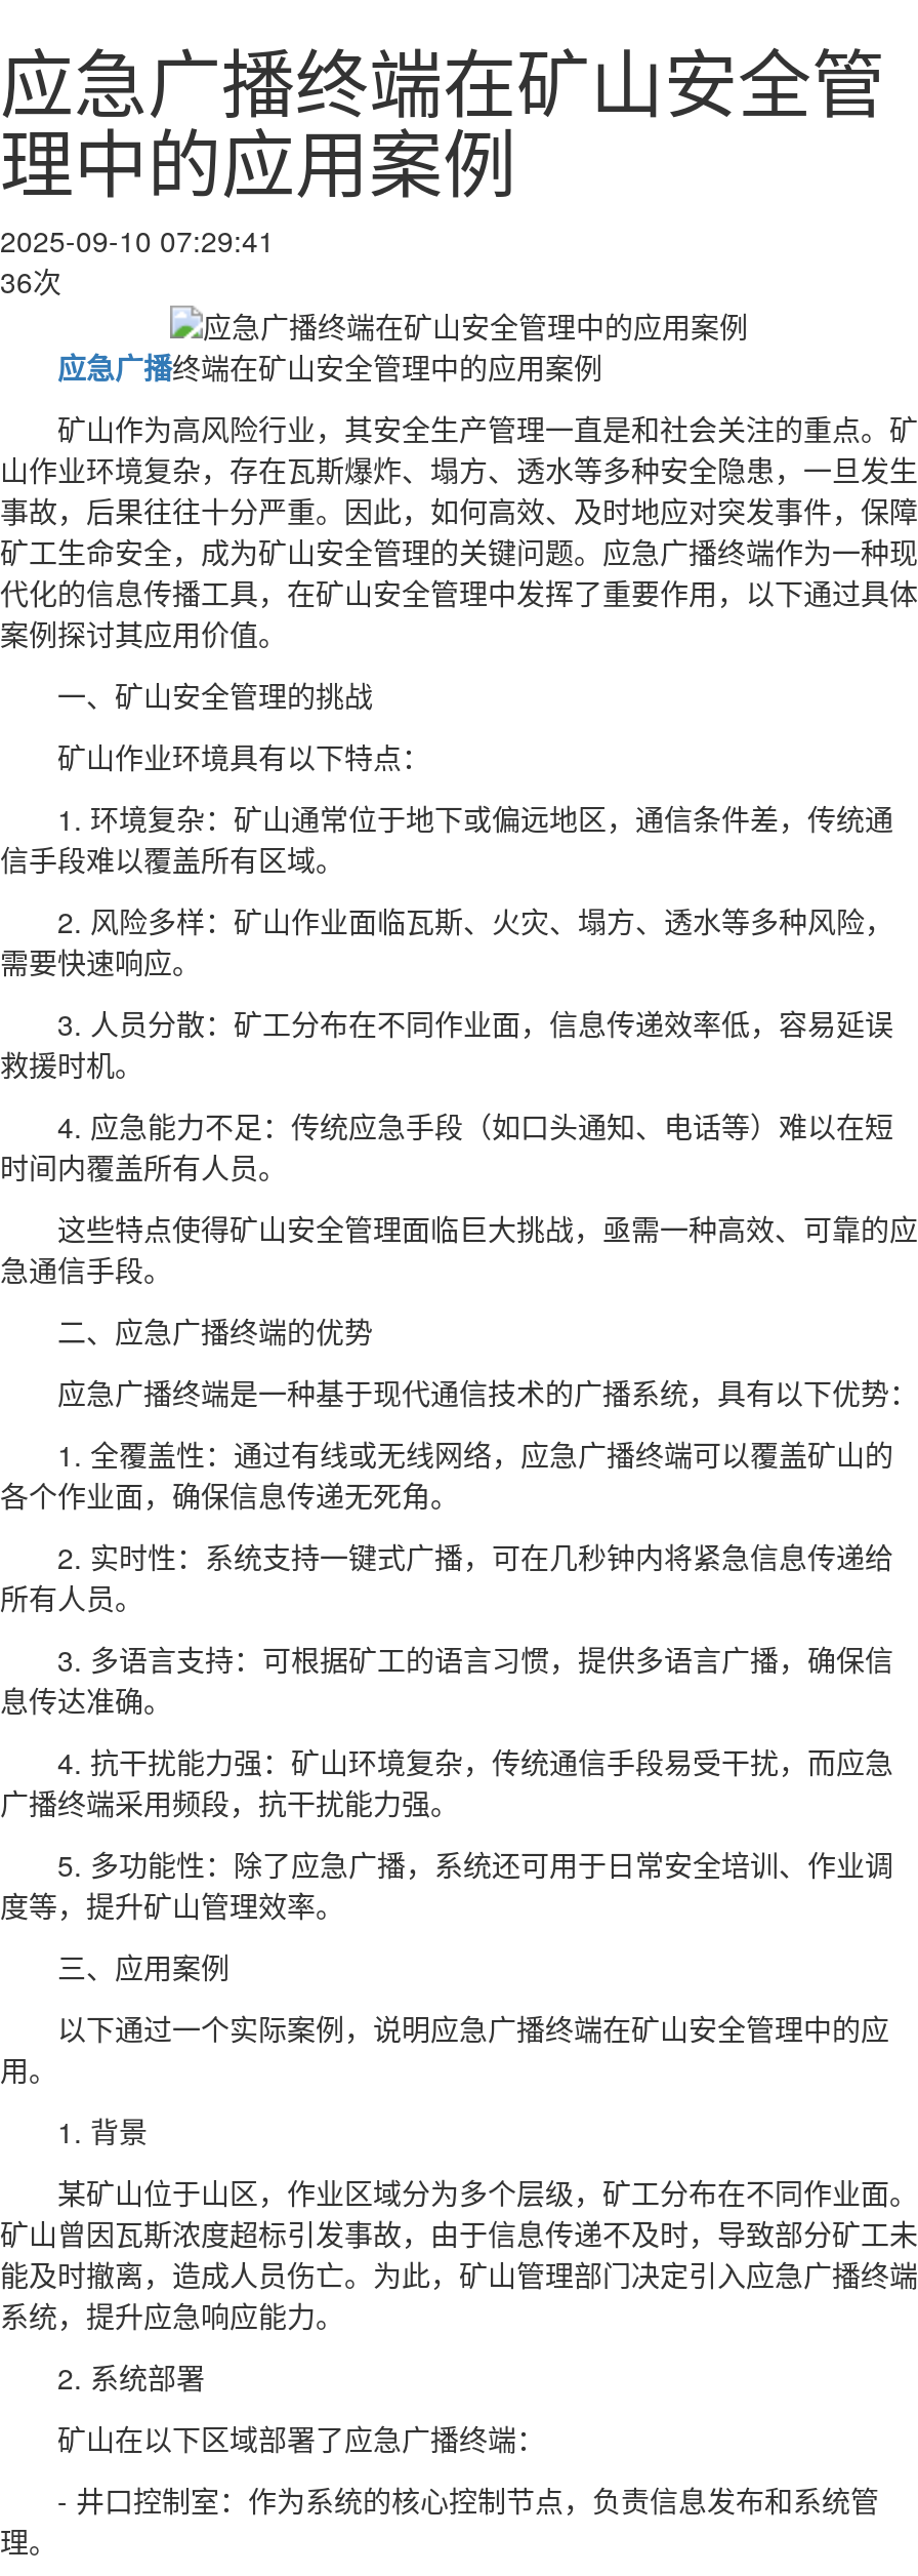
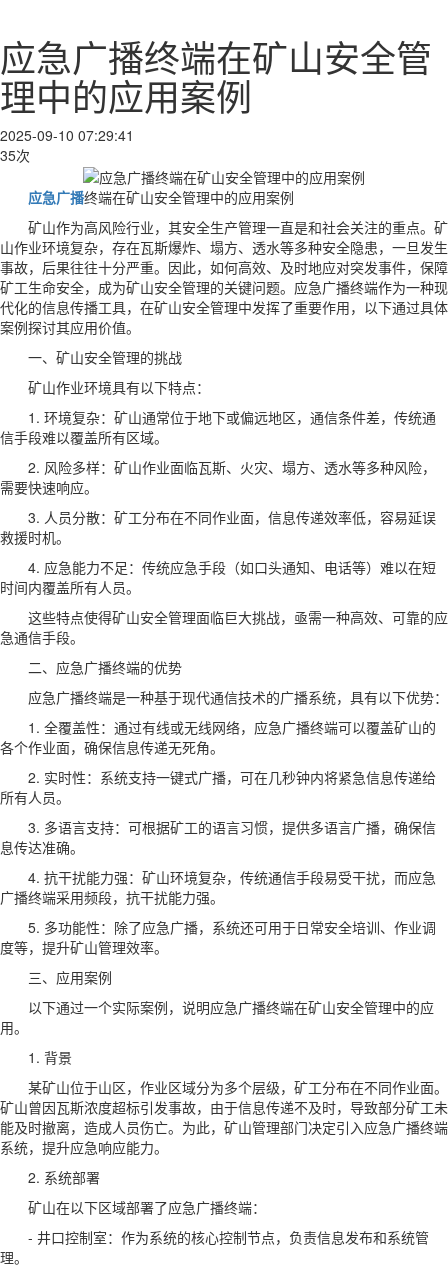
- 36次
+ 35次
